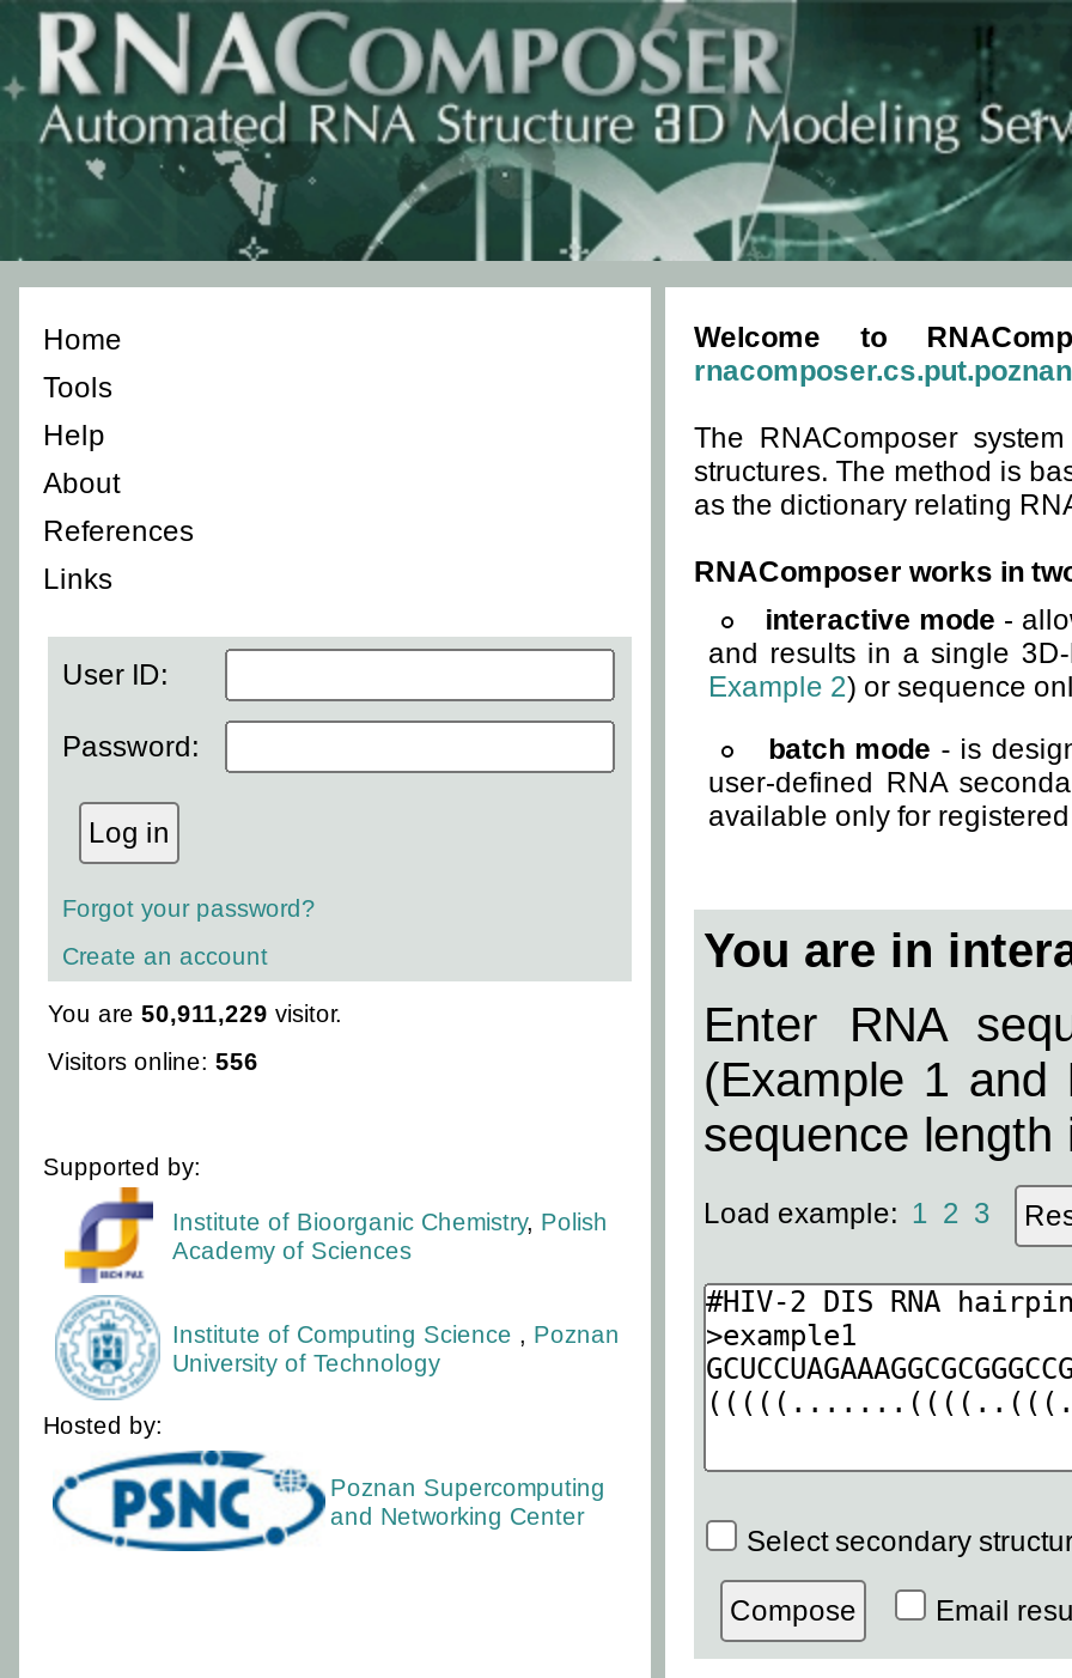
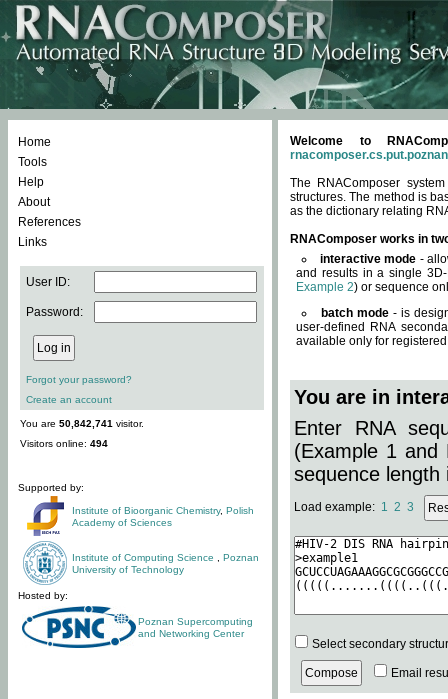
- You are 50,911,229 visitor.
+ You are 50,842,741 visitor.

- Visitors online: 556
+ Visitors online: 494
